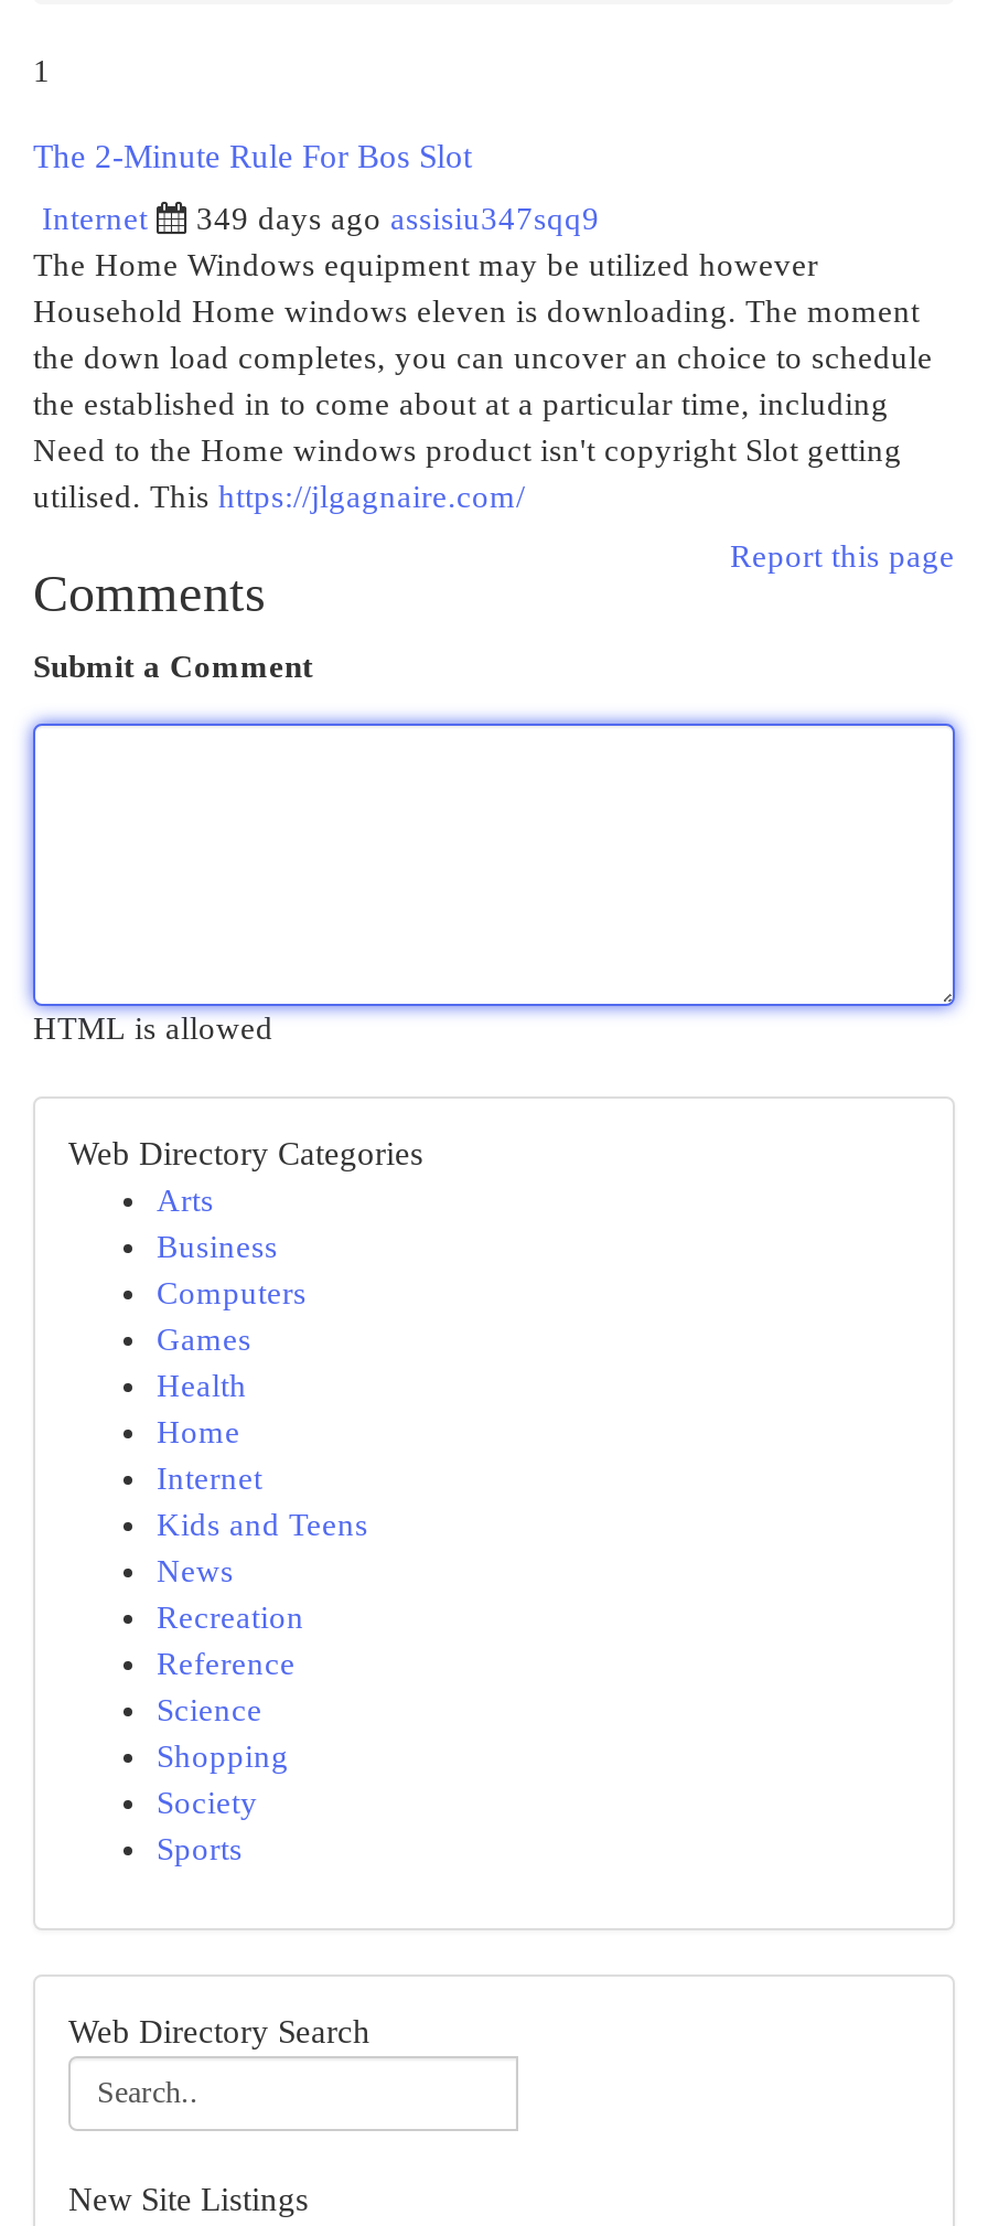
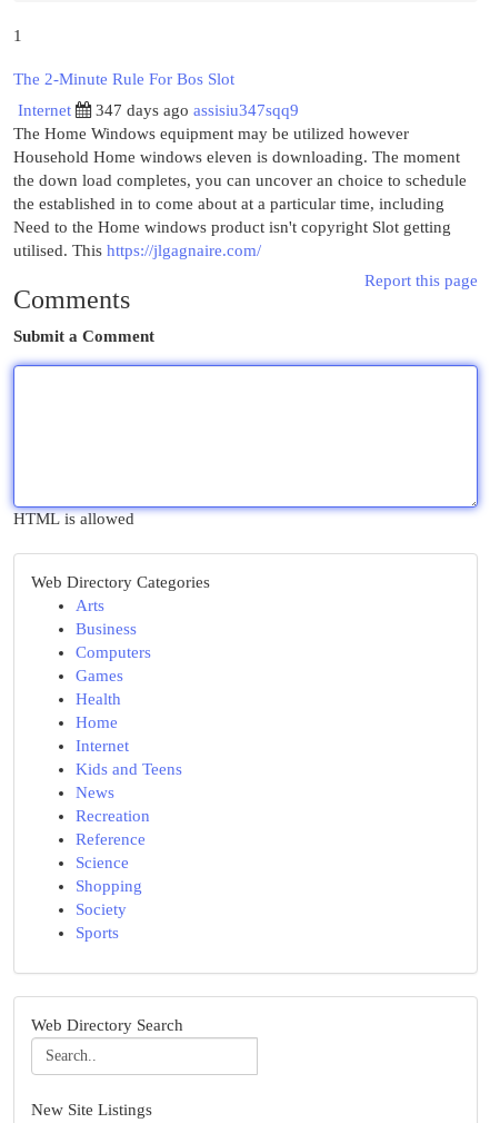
- 349 days ago assisiu347sqq9
+ 347 days ago assisiu347sqq9
